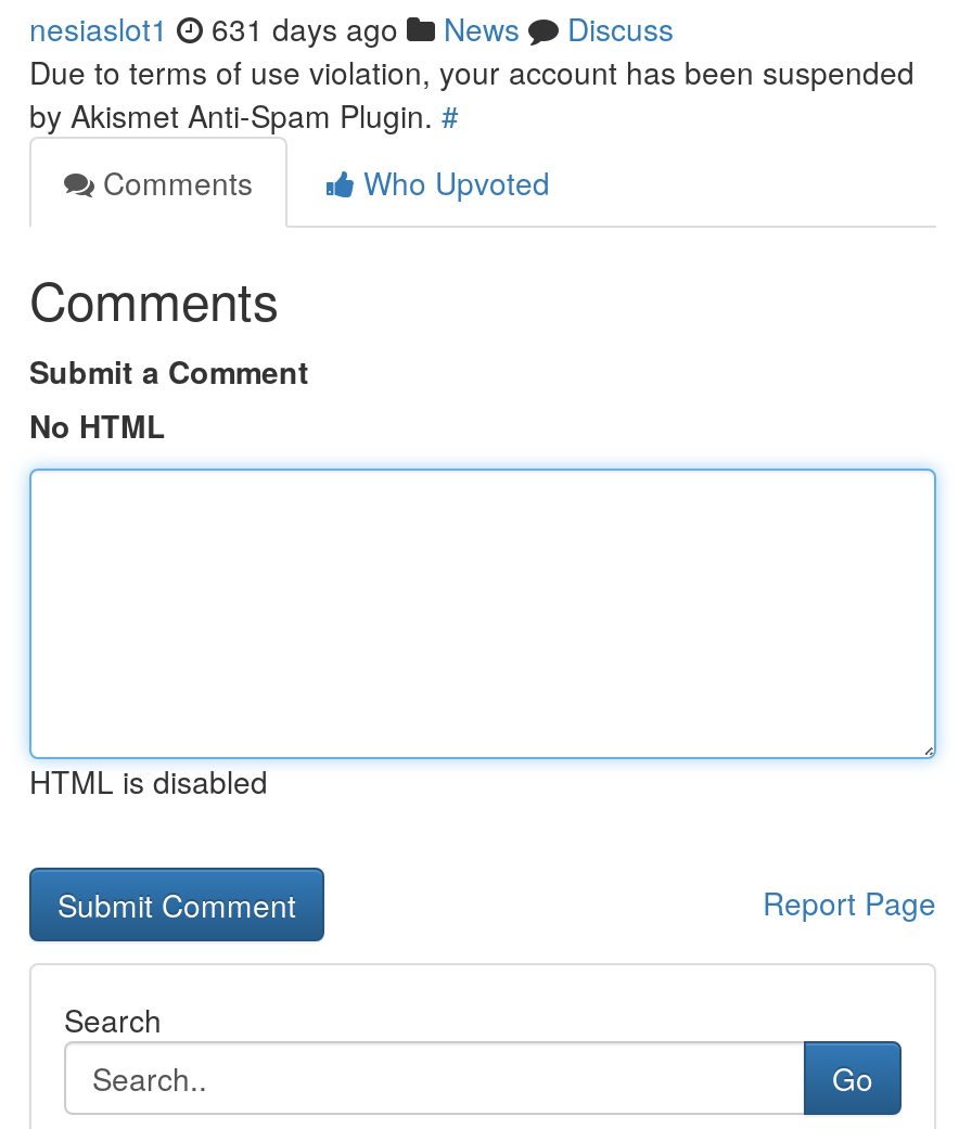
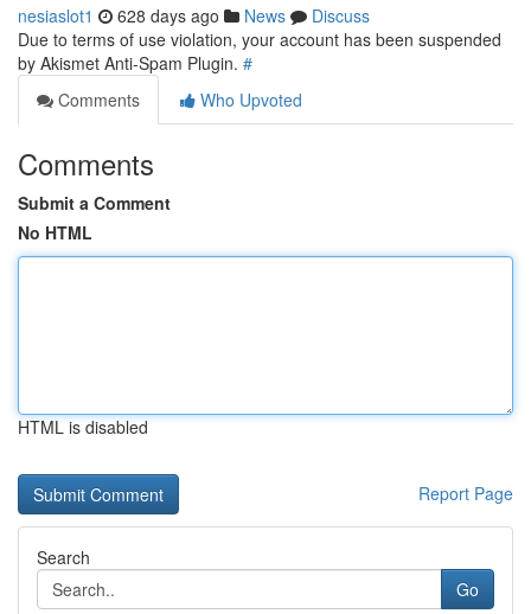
- nesiaslot1 631 days ago News Discuss
+ nesiaslot1 628 days ago News Discuss
